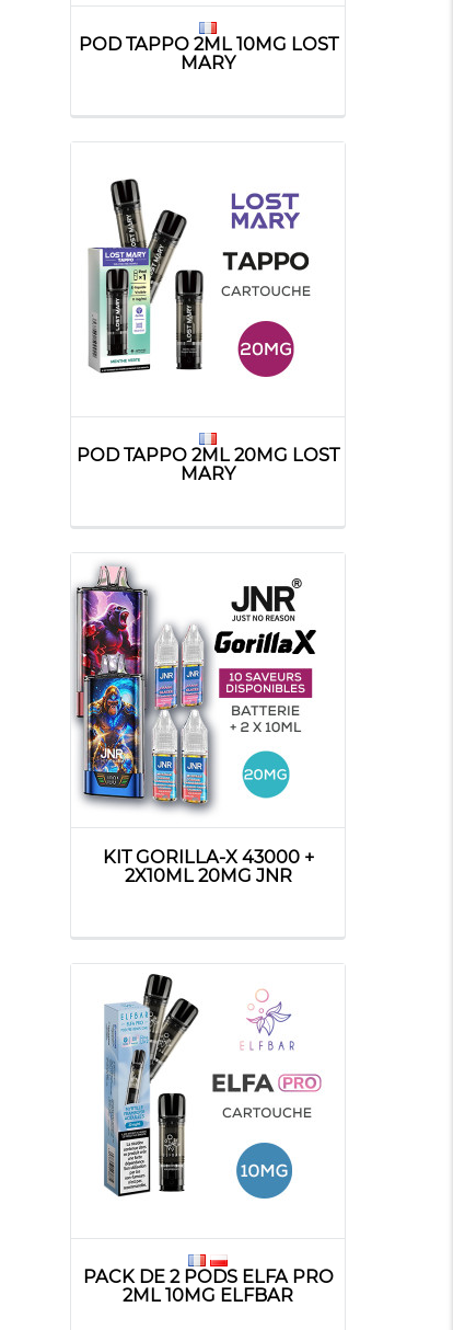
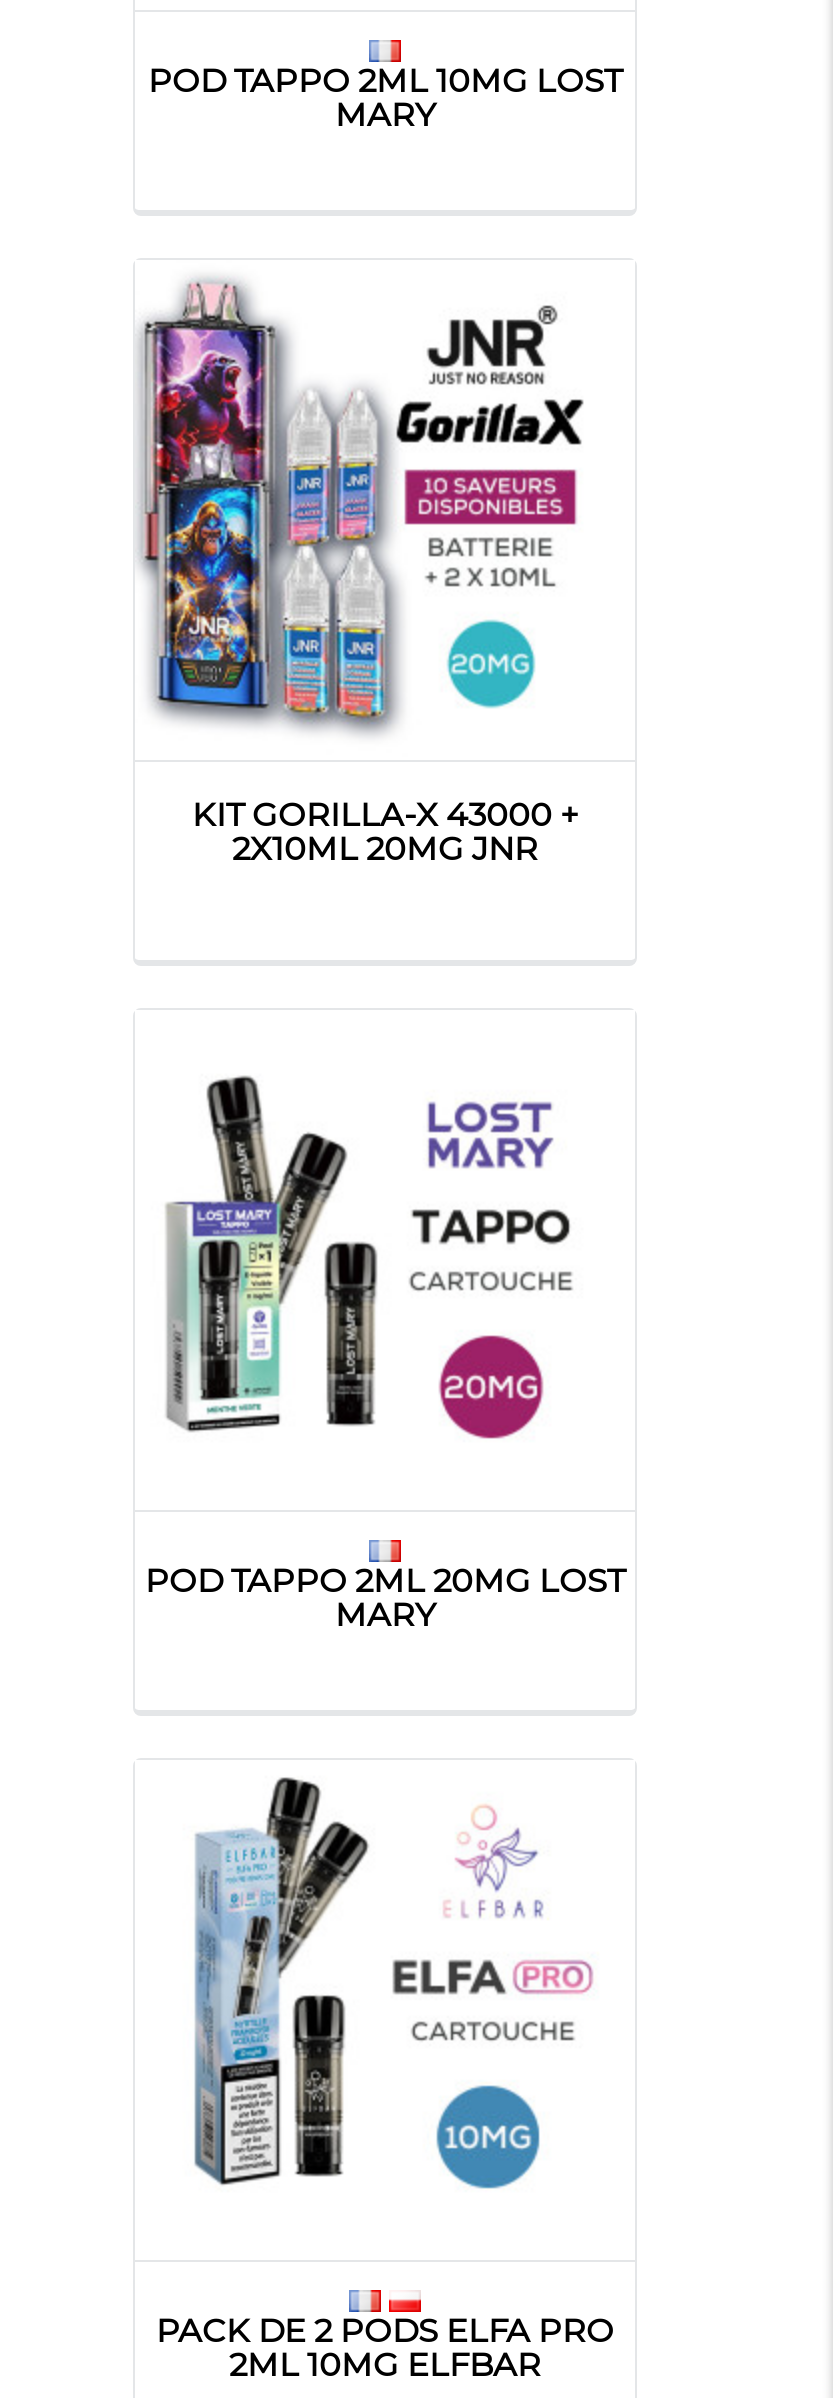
moved down: [image]

moved down: POD TAPPO 2ML 20MG LOST | MARY

moved up: [image] | KIT GORILLA-X 43000 + | 2X10ML 20MG JNR
